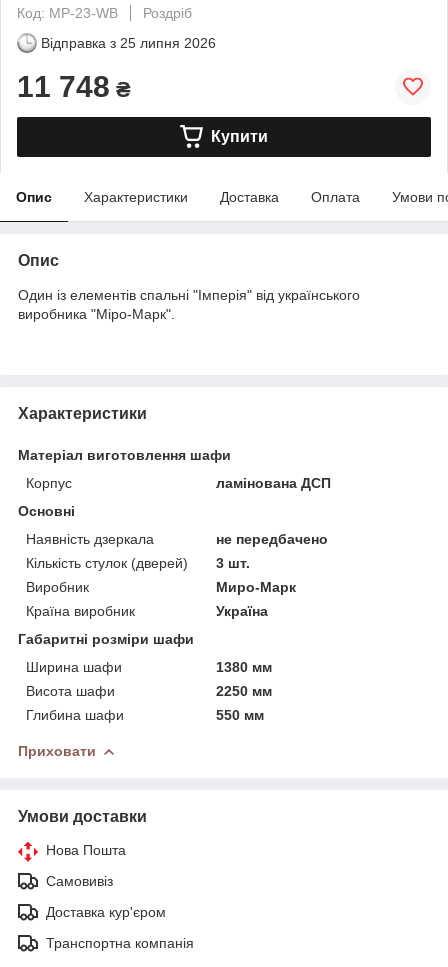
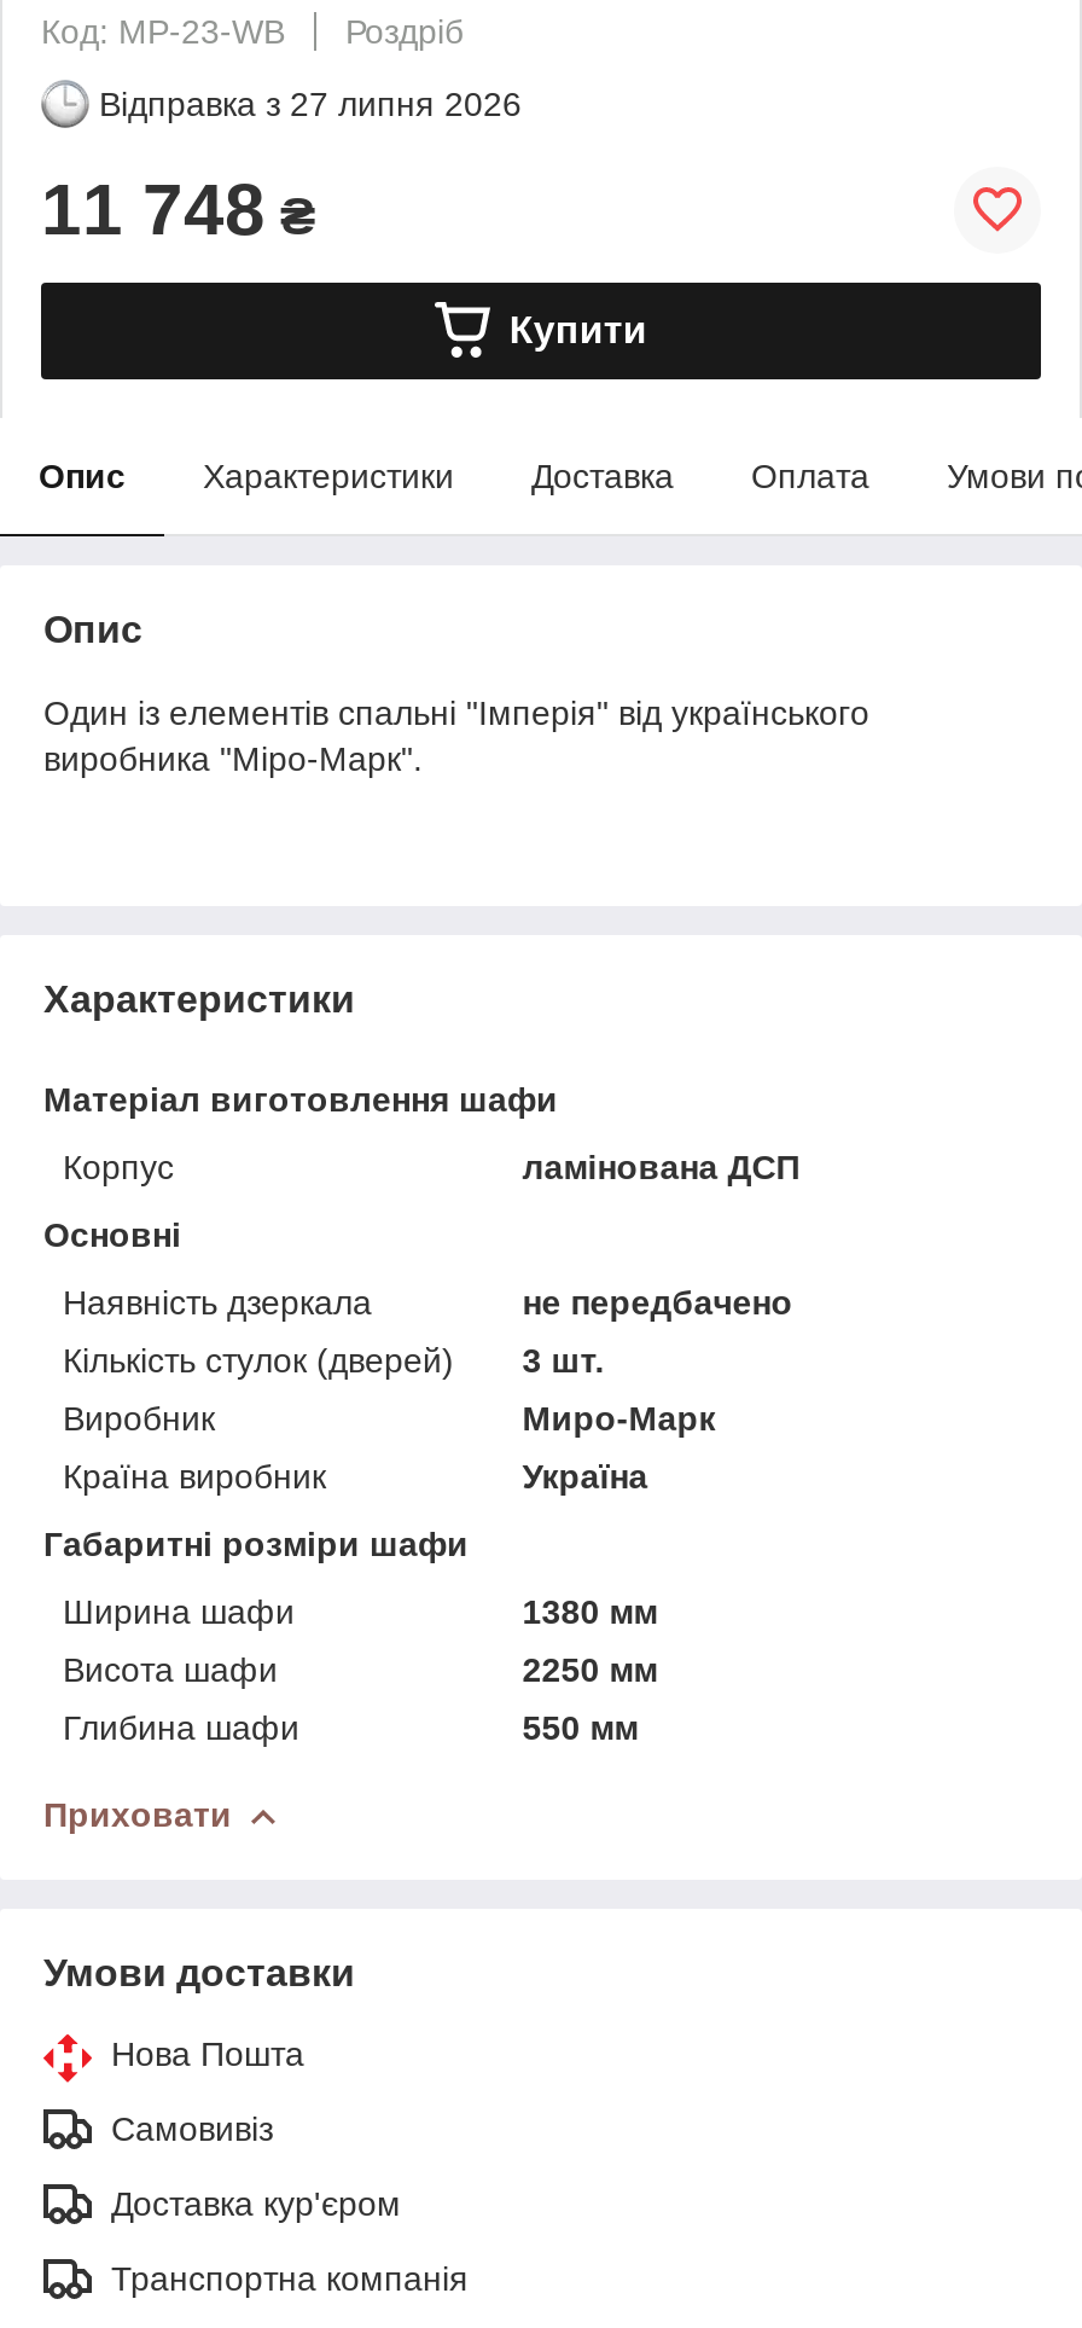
- Відправка з 25 липня 2026
+ Відправка з 27 липня 2026
